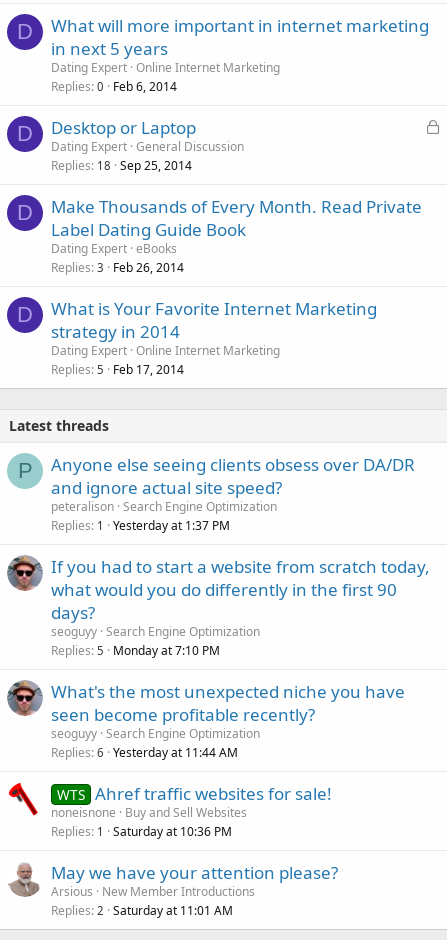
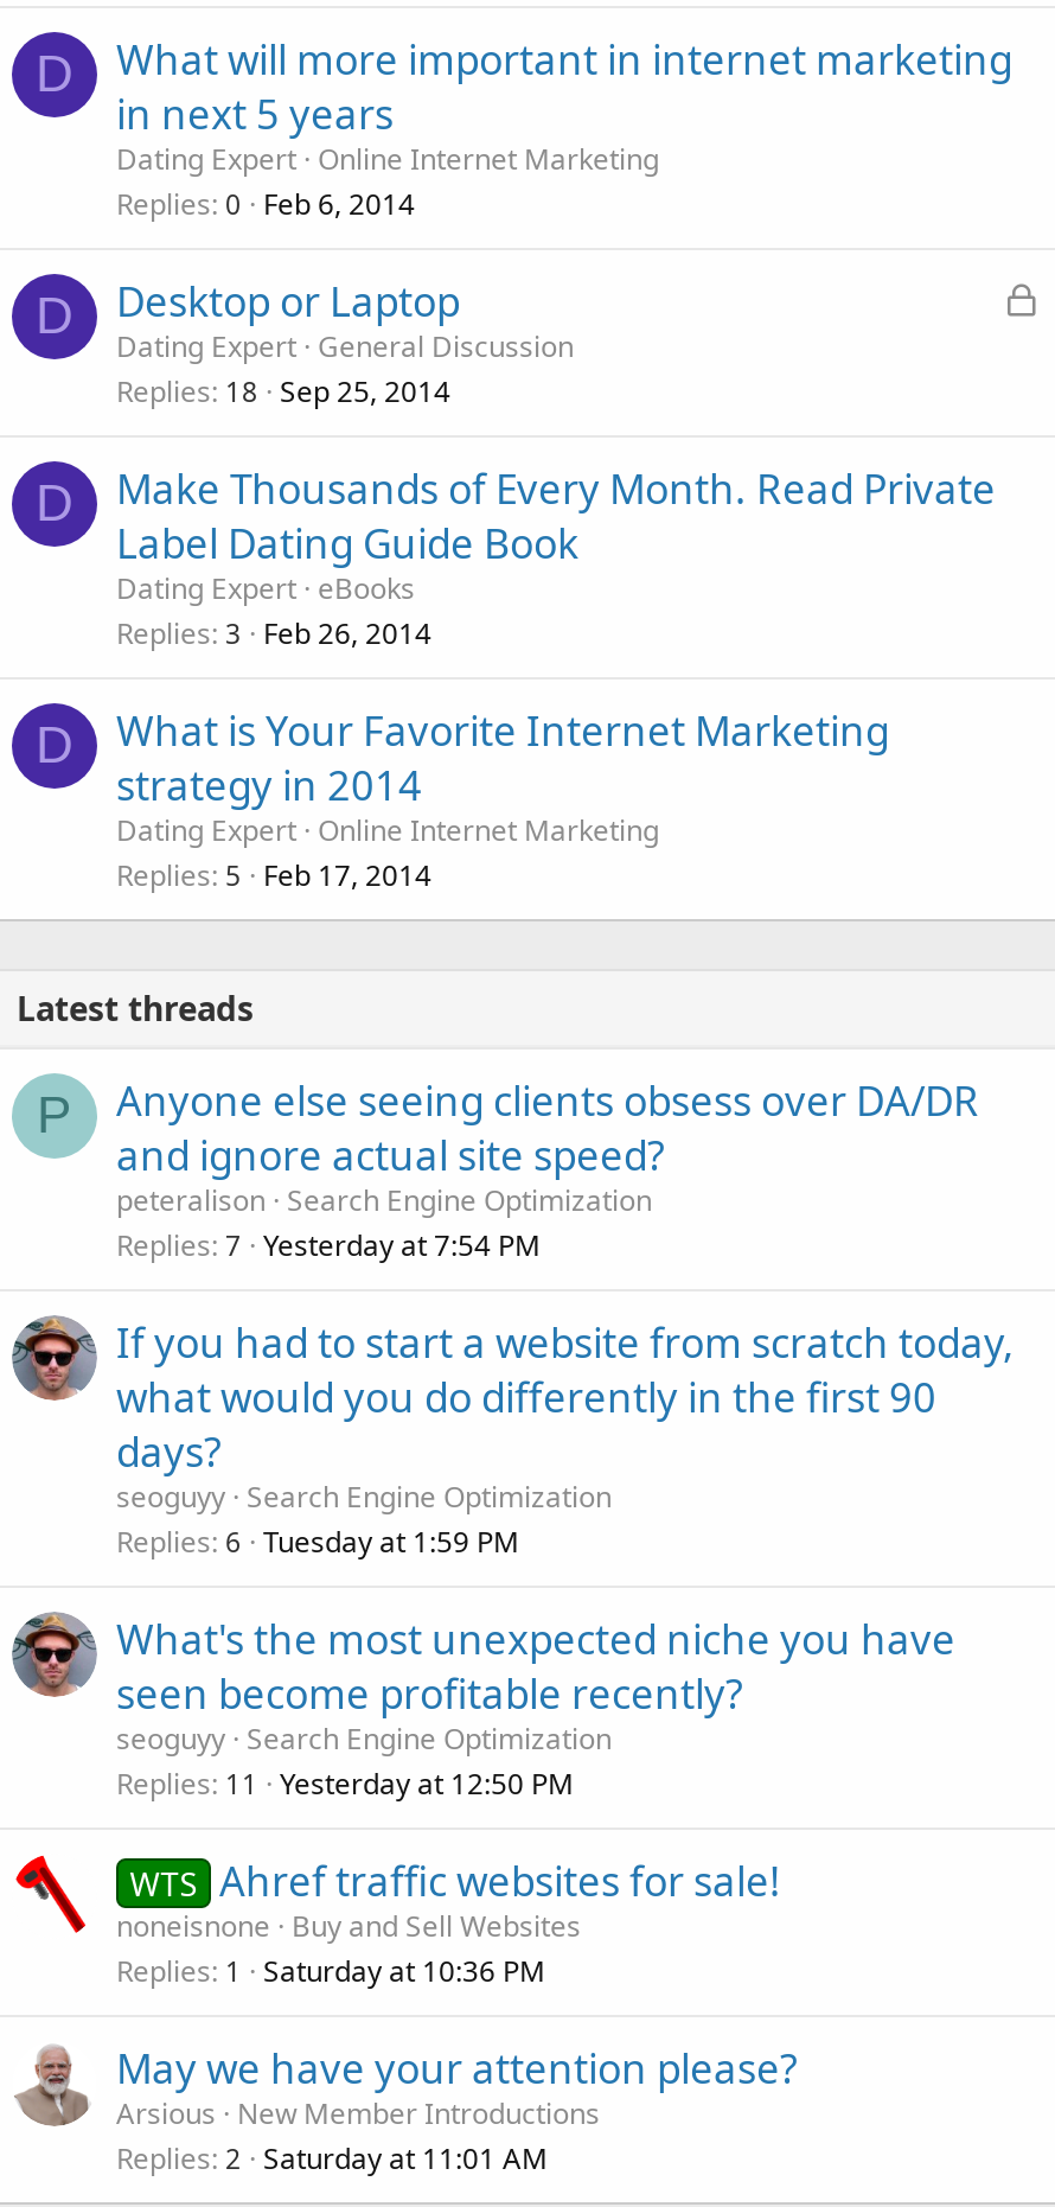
- Replies 1 Yesterday at 1:37 PM
+ Replies 7 Yesterday at 7:54 PM

- Replies 5 Monday at 7:10 PM
+ Replies 6 Tuesday at 1:59 PM

- Replies 6 Yesterday at 11:44 AM
+ Replies 11 Yesterday at 12:50 PM
